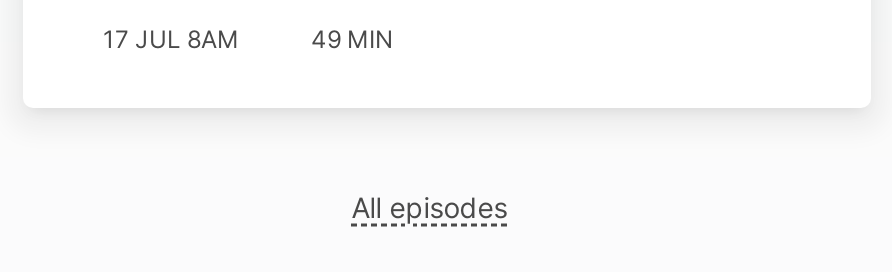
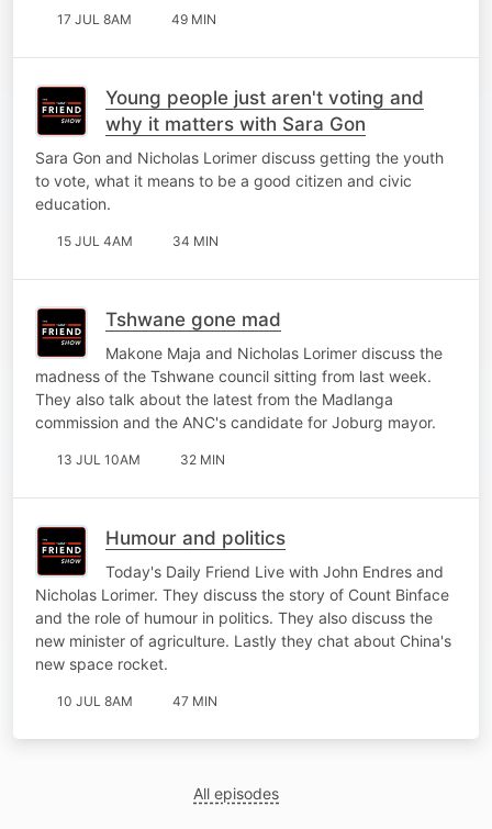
+ [image]
+ Young people just aren't voting and
+ why it matters with Sara Gon
+ Sara Gon and Nicholas Lorimer discuss getting the youth
+ to vote, what it means to be a good citizen and civic
+ education.
+ 15 JUL 4AM
+ 34 MIN

+ [image]
+ Tshwane gone mad
+ Makone Maja and Nicholas Lorimer discuss the
+ madness of the Tshwane council sitting from last week.
+ They also talk about the latest from the Madlanga
+ commission and the ANC's candidate for Joburg mayor.
+ 13 JUL 10AM
+ 32 MIN

+ [image]
+ Humour and politics
+ Today's Daily Friend Live with John Endres and
+ Nicholas Lorimer. They discuss the story of Count Binface
+ and the role of humour in politics. They also discuss the
+ new minister of agriculture. Lastly they chat about China's
+ new space rocket.
+ 10 JUL 8AM
+ 47 MIN
